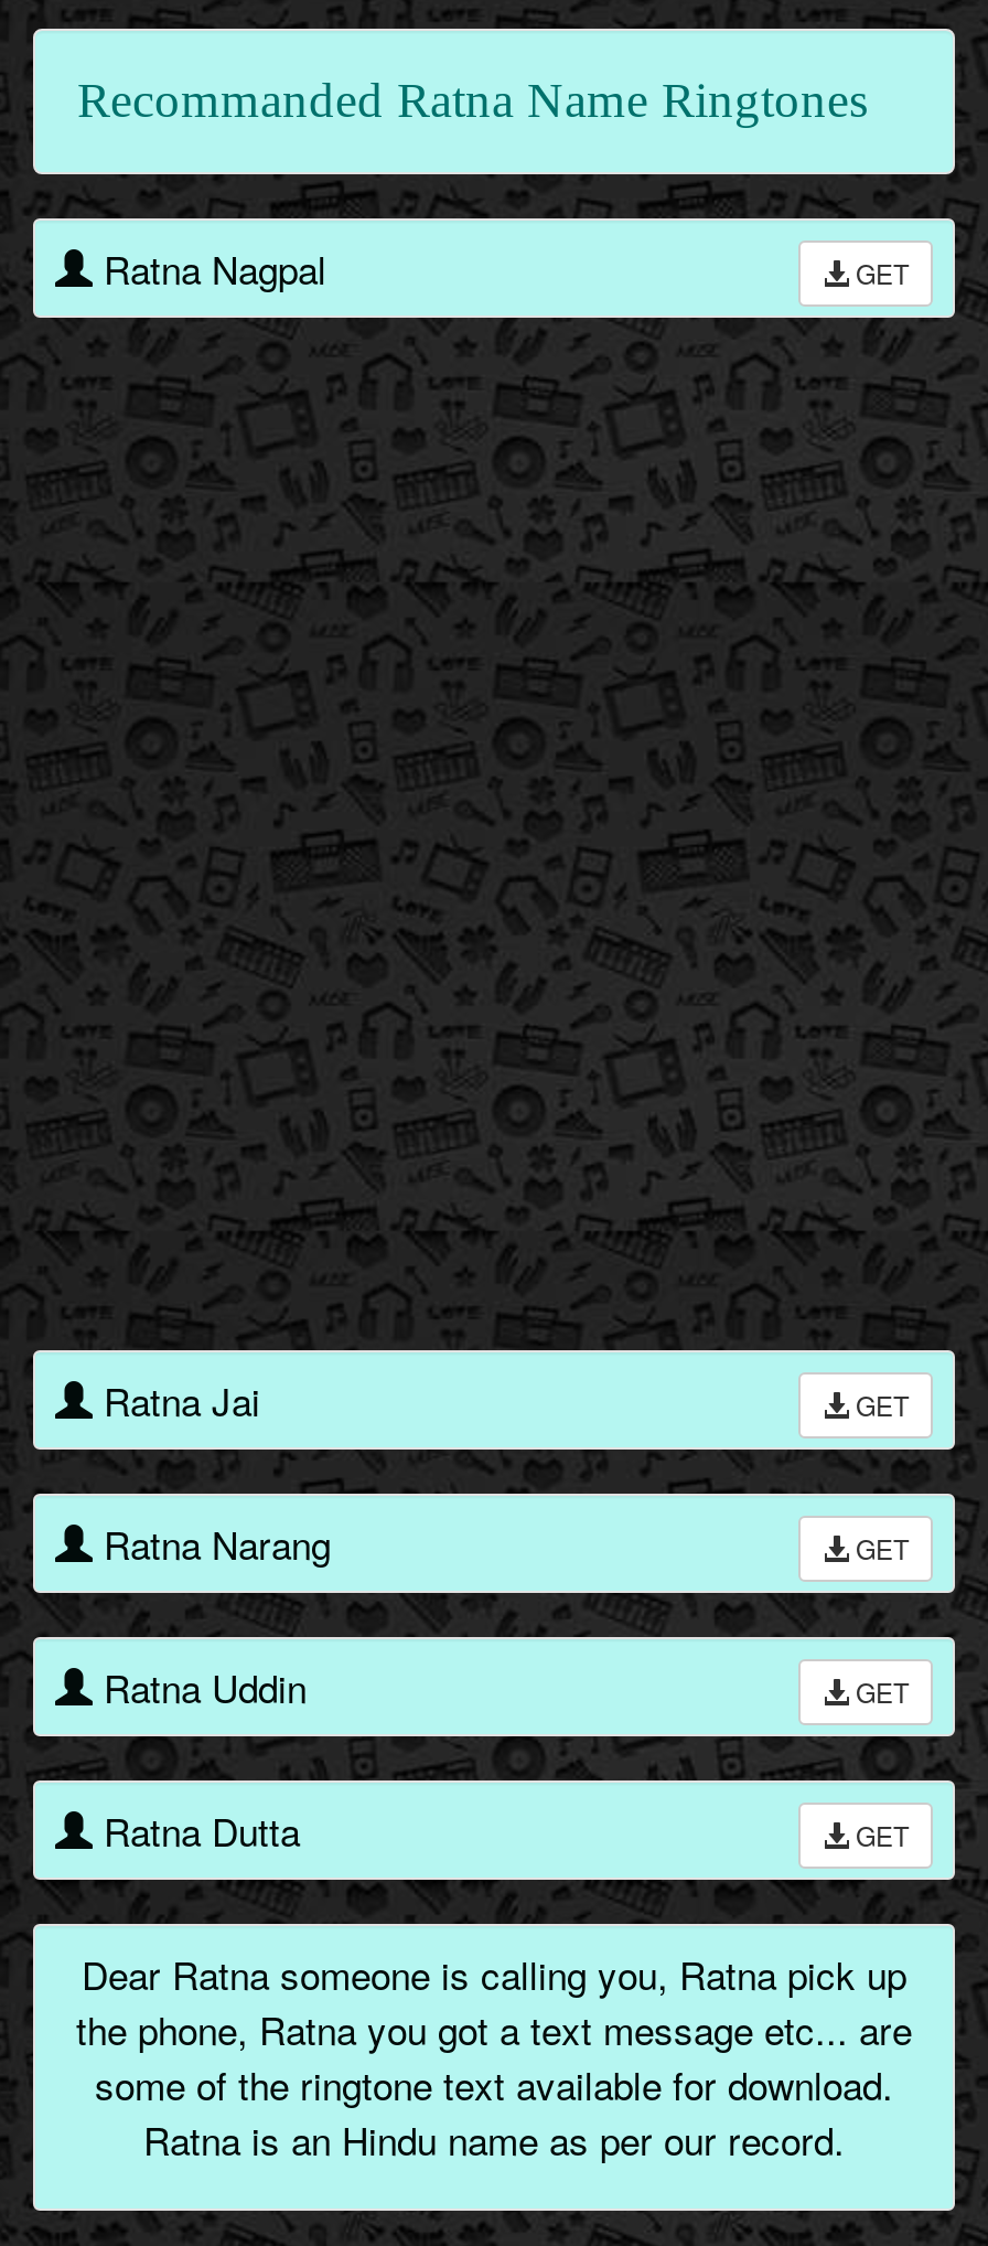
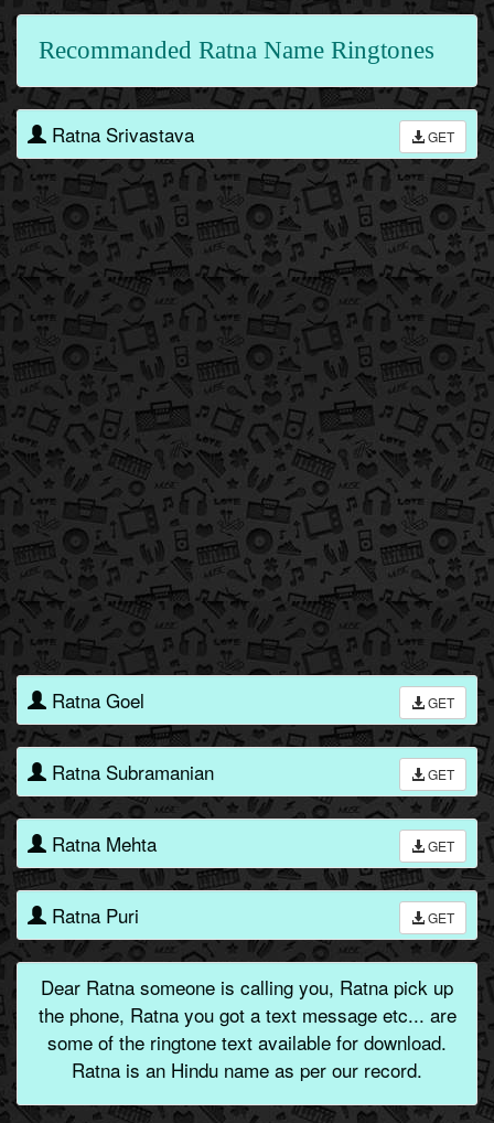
- Ratna Nagpal
+ Ratna Srivastava

- Ratna Jai
+ Ratna Goel

- Ratna Narang
+ Ratna Subramanian

- Ratna Uddin
+ Ratna Mehta

- Ratna Dutta
+ Ratna Puri
